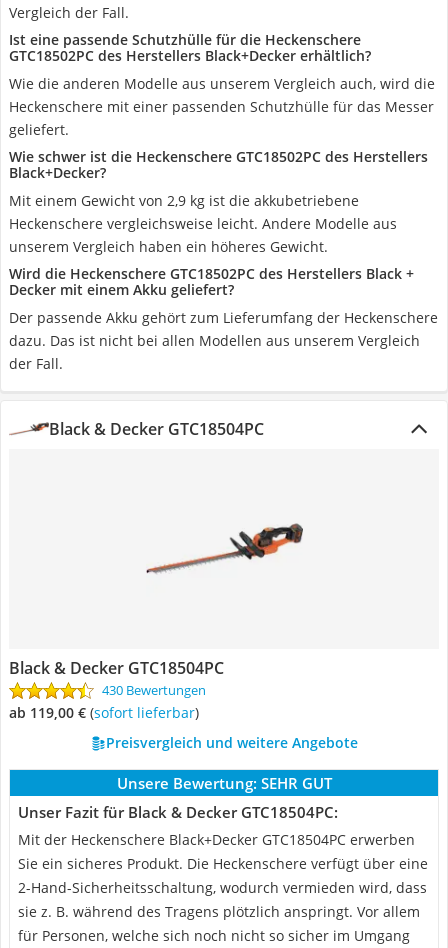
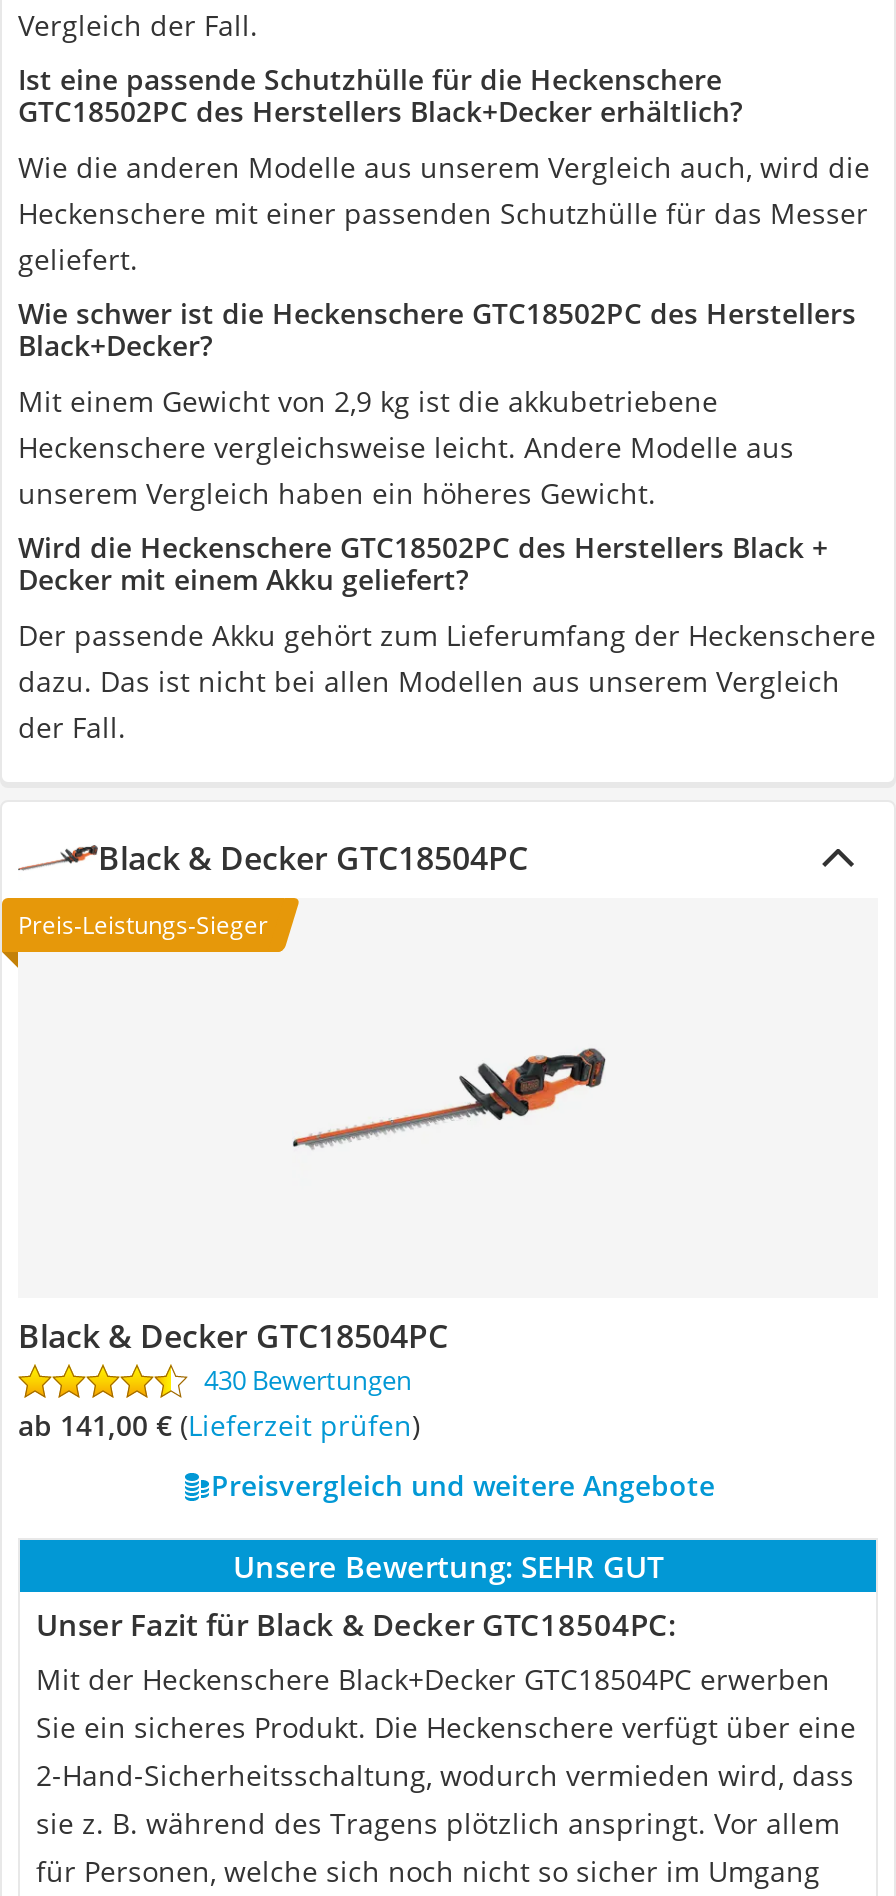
+ Preis-Leistungs-Sieger

- ab 119,00 €( Sofort lieferbar)
+ ab 141,00 €(Lieferzeit prüfen)
